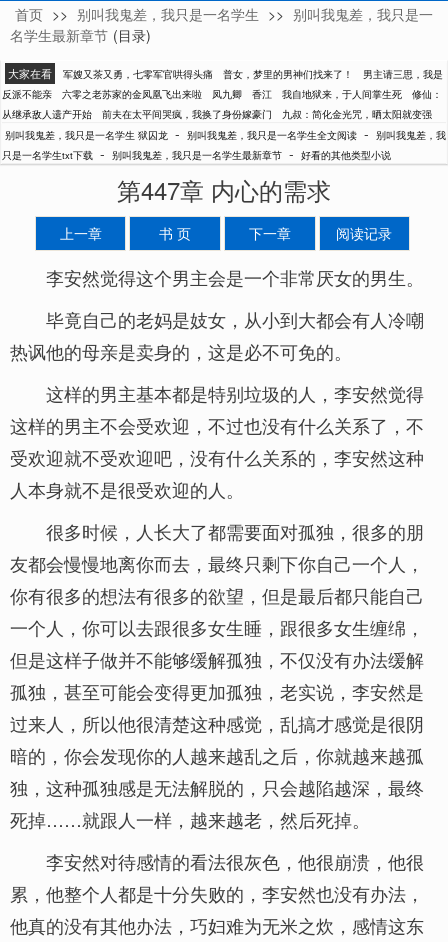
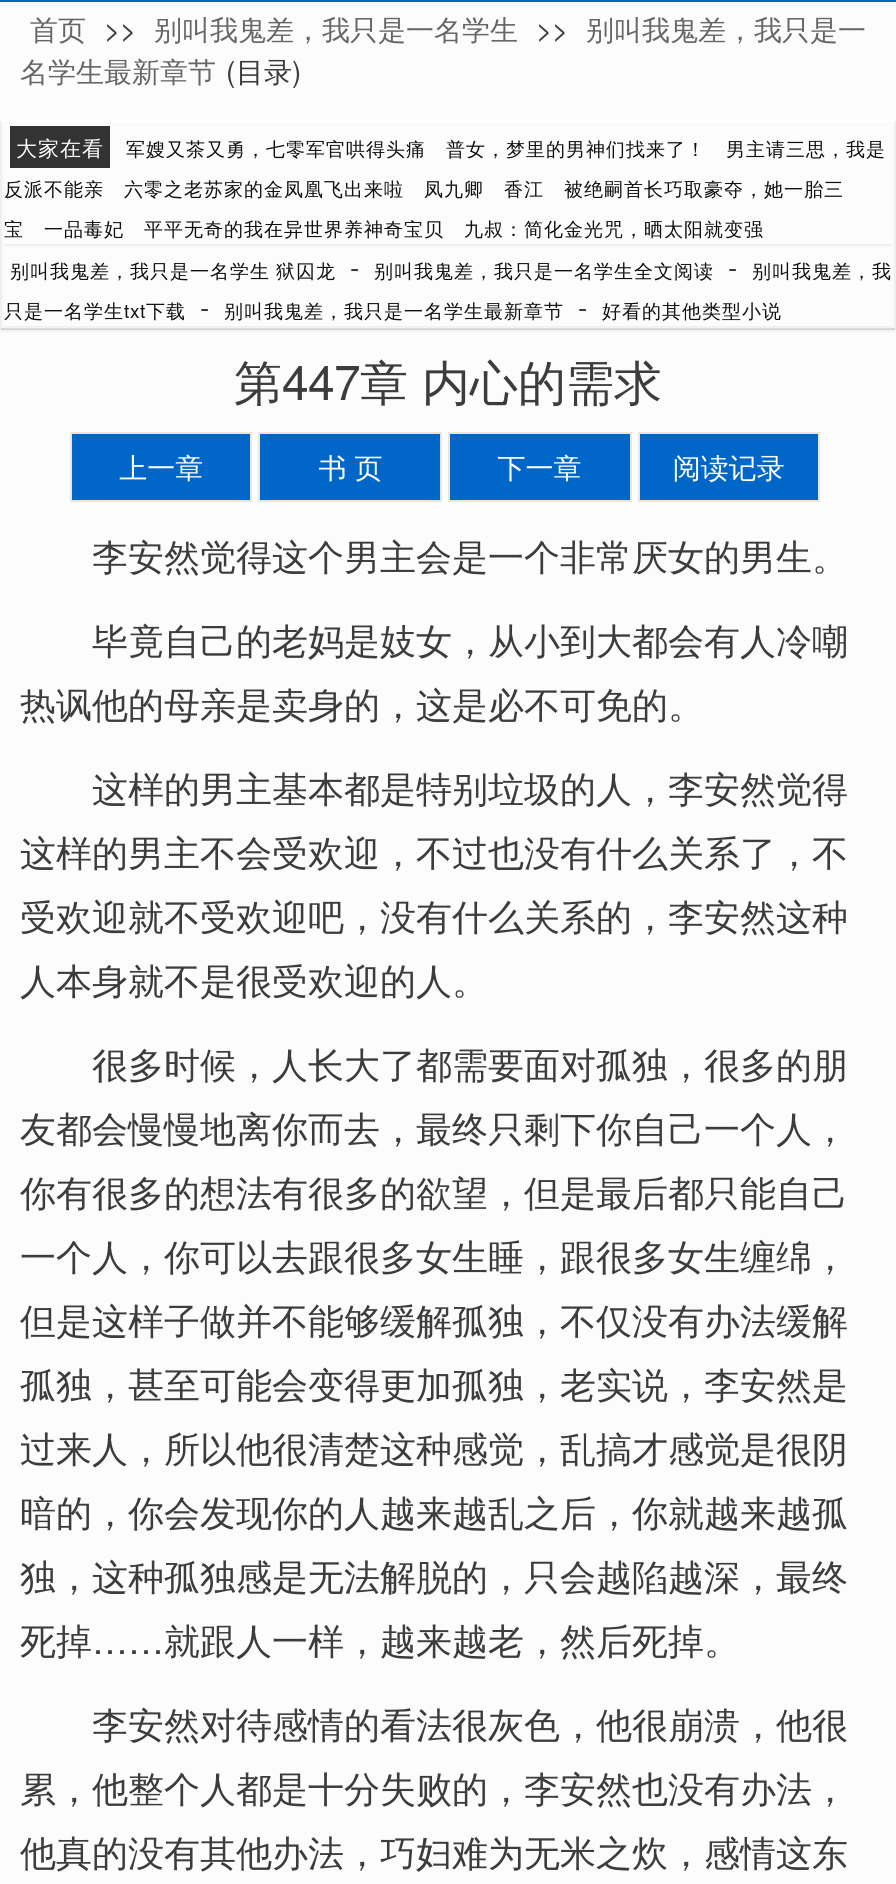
- 我自地狱来，于人间掌生死
- 修仙：
- 从继承敌人遗产开始
- 前夫在太平间哭疯，我换了身份嫁豪门
+ 被绝嗣首长巧取豪夺，她一胎三
+ 宝
+ 一品毒妃
+ 平平无奇的我在异世界养神奇宝贝
